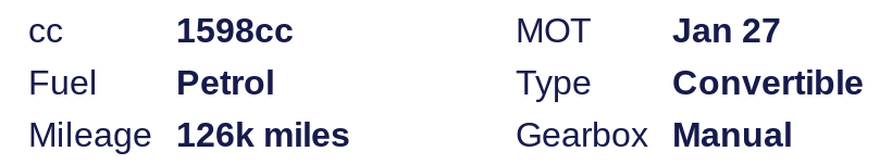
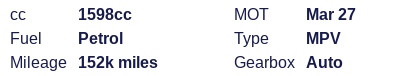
- Jan 27
+ Mar 27

- Convertible
+ MPV

- Mileage 126k miles
+ Mileage 152k miles

- Manual
+ Auto
